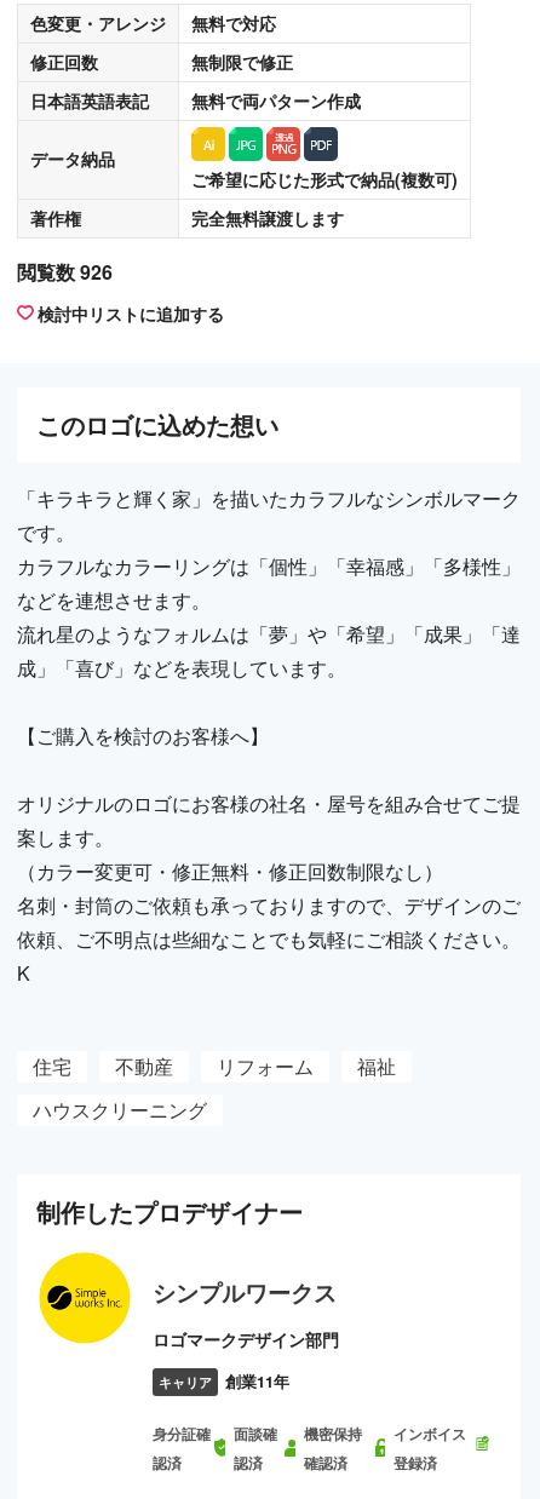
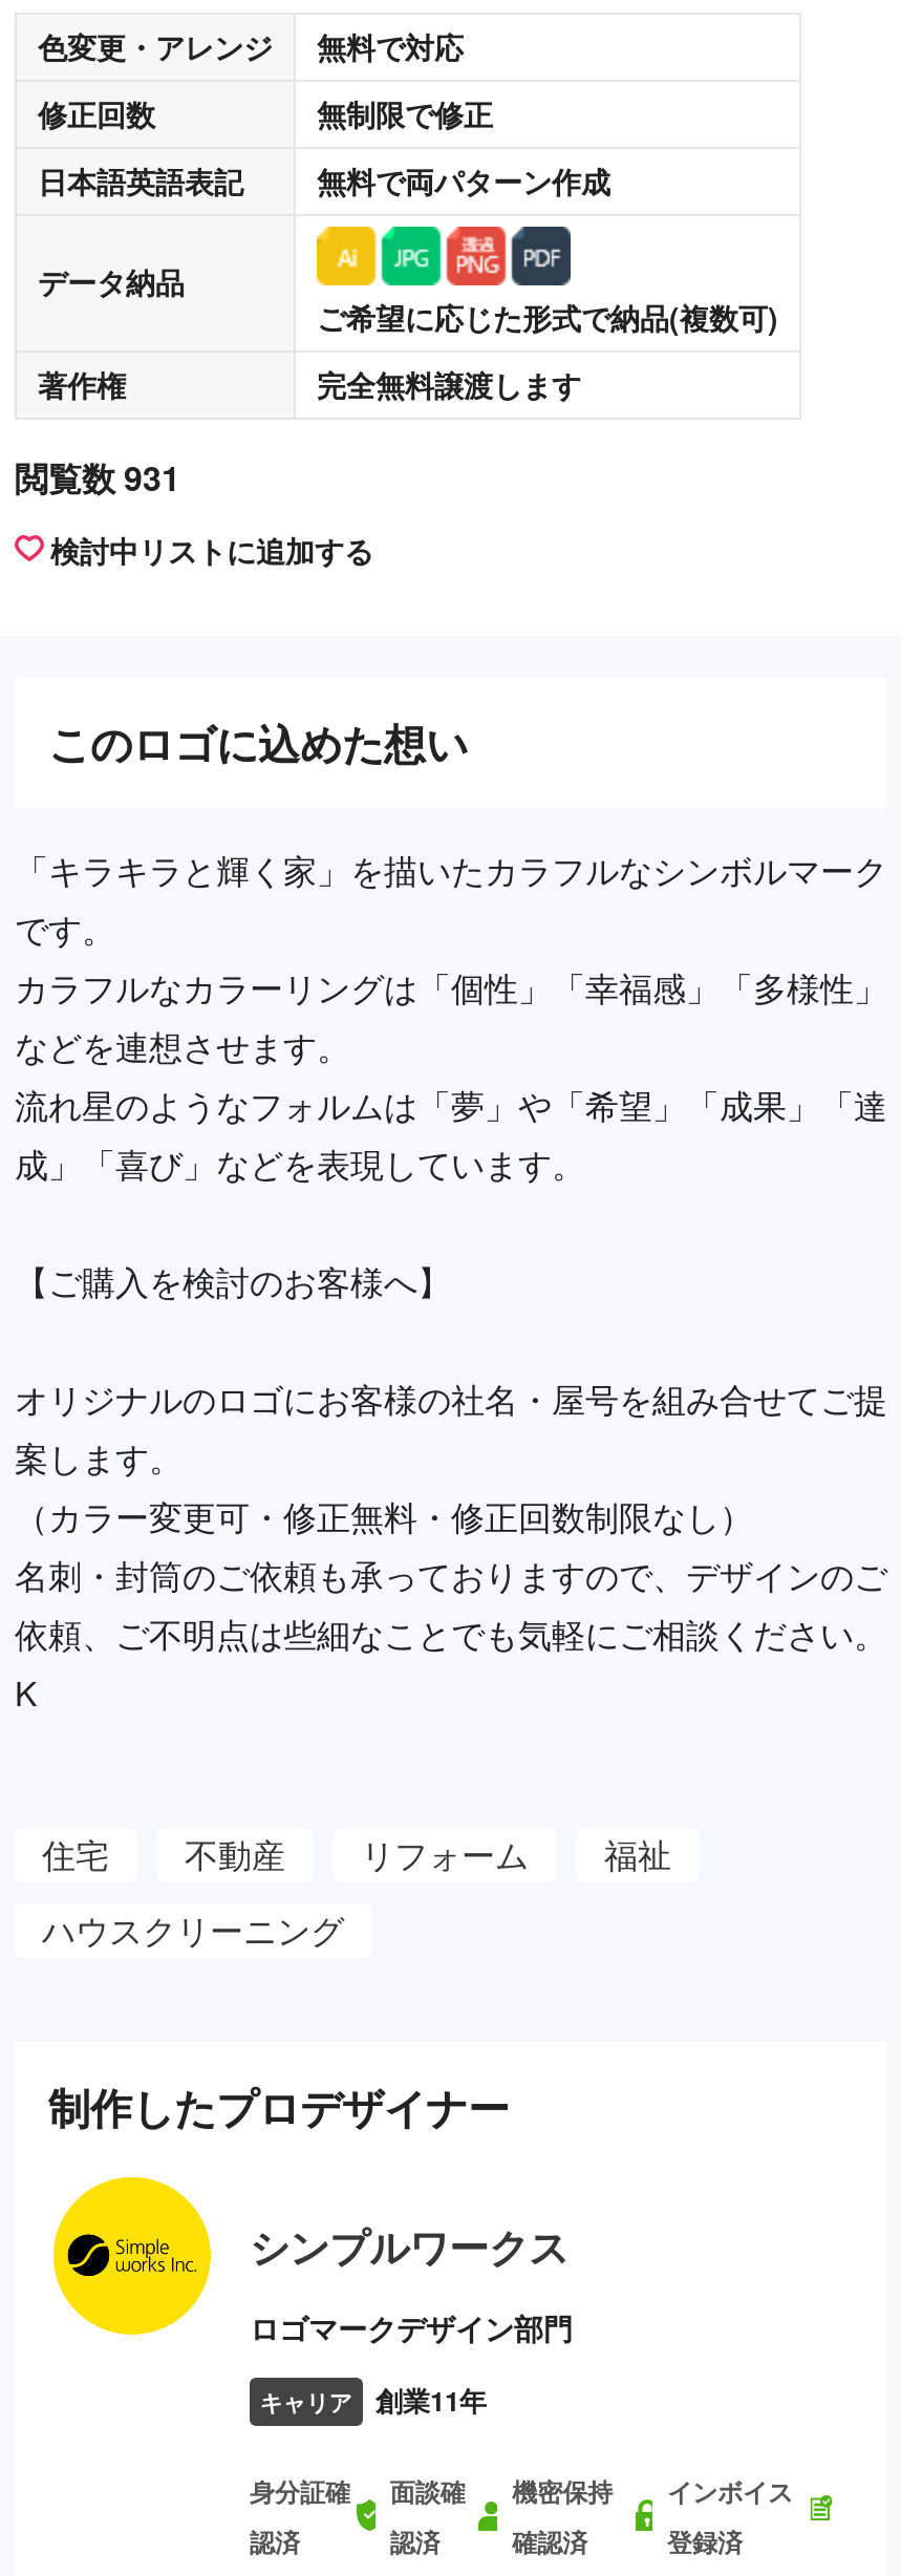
- 閲覧数 926
+ 閲覧数 931
